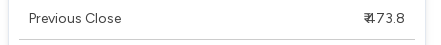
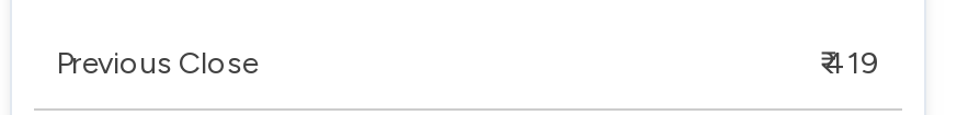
- ₹ 473.8
+ ₹ 419
